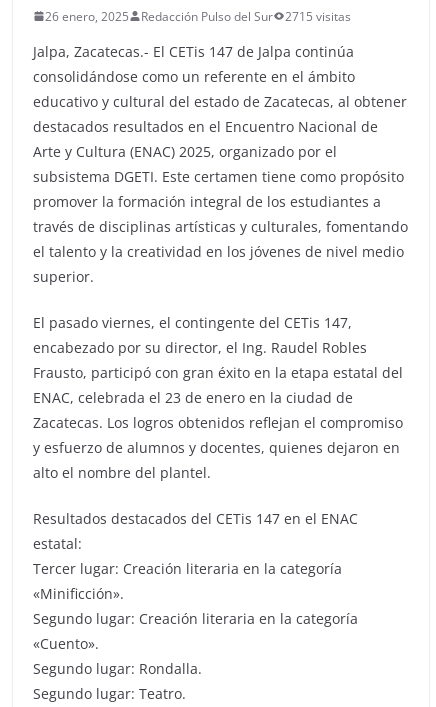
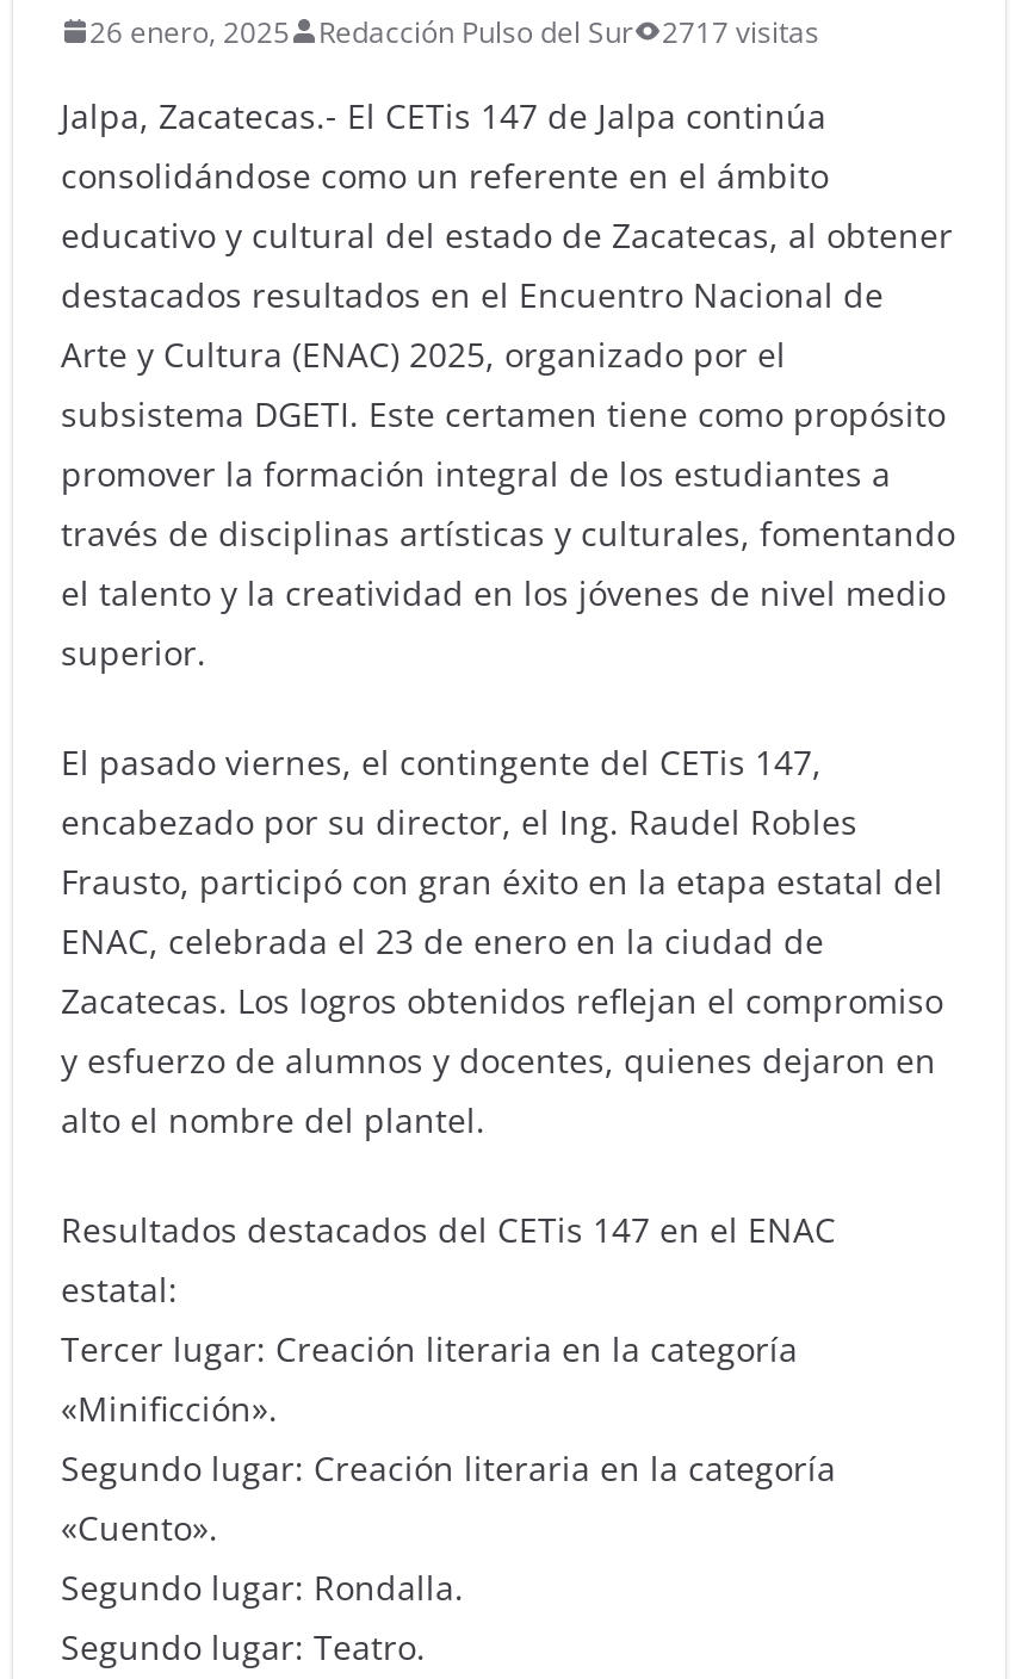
- 26 enero, 2025 Redacción Pulso del Sur 2715 visitas
+ 26 enero, 2025 Redacción Pulso del Sur 2717 visitas
